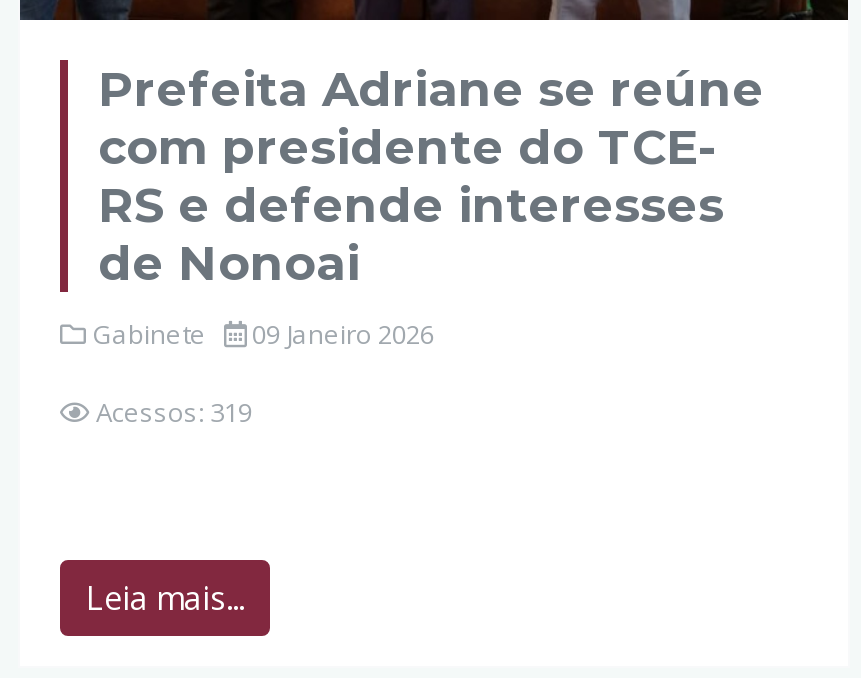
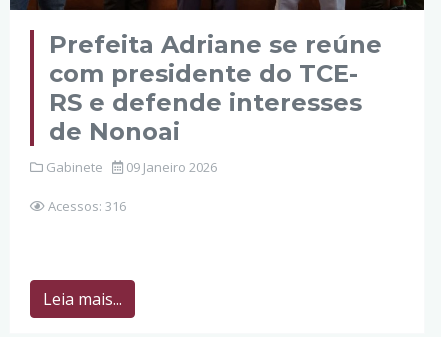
- Acessos: 319
+ Acessos: 316
